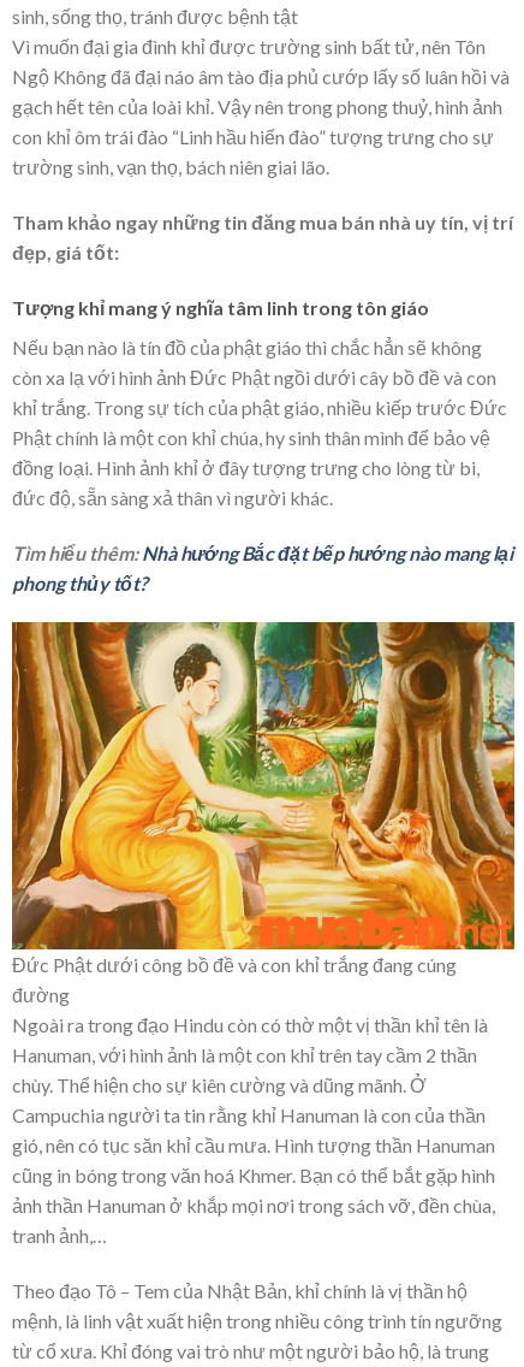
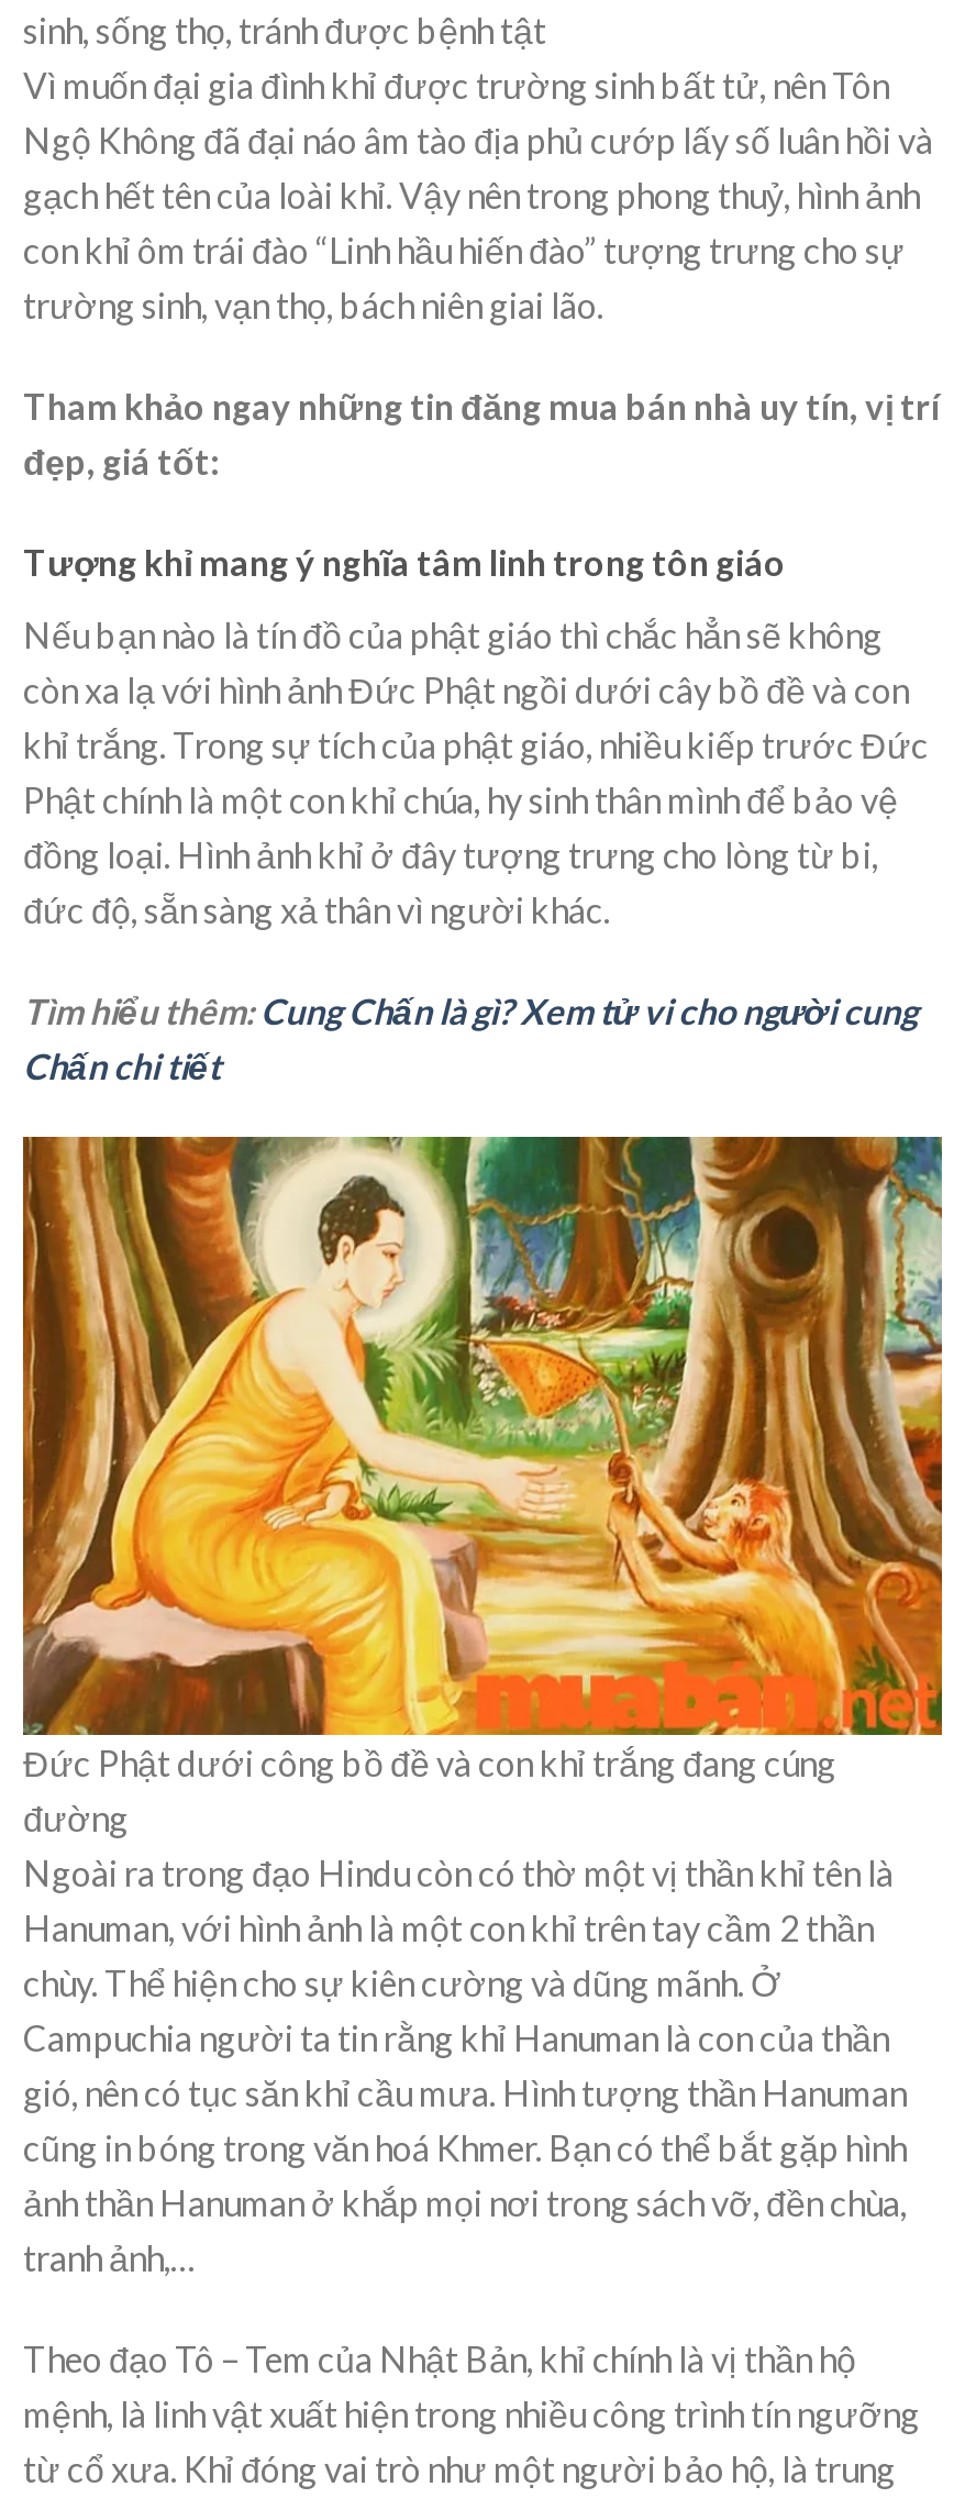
- Tìm hiểu thêm: Nhà hướng Bắc đặt bếp hướng nào mang lại
- phong thủy tốt?
+ Tìm hiểu thêm: Cung Chấn là gì? Xem tử vi cho người cung
+ Chấn chi tiết
